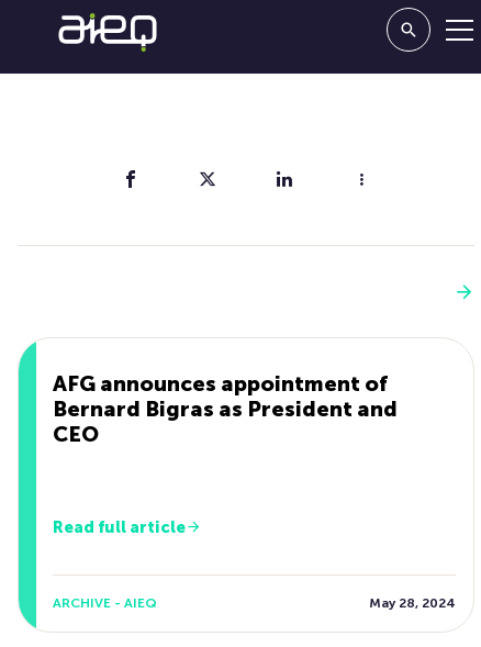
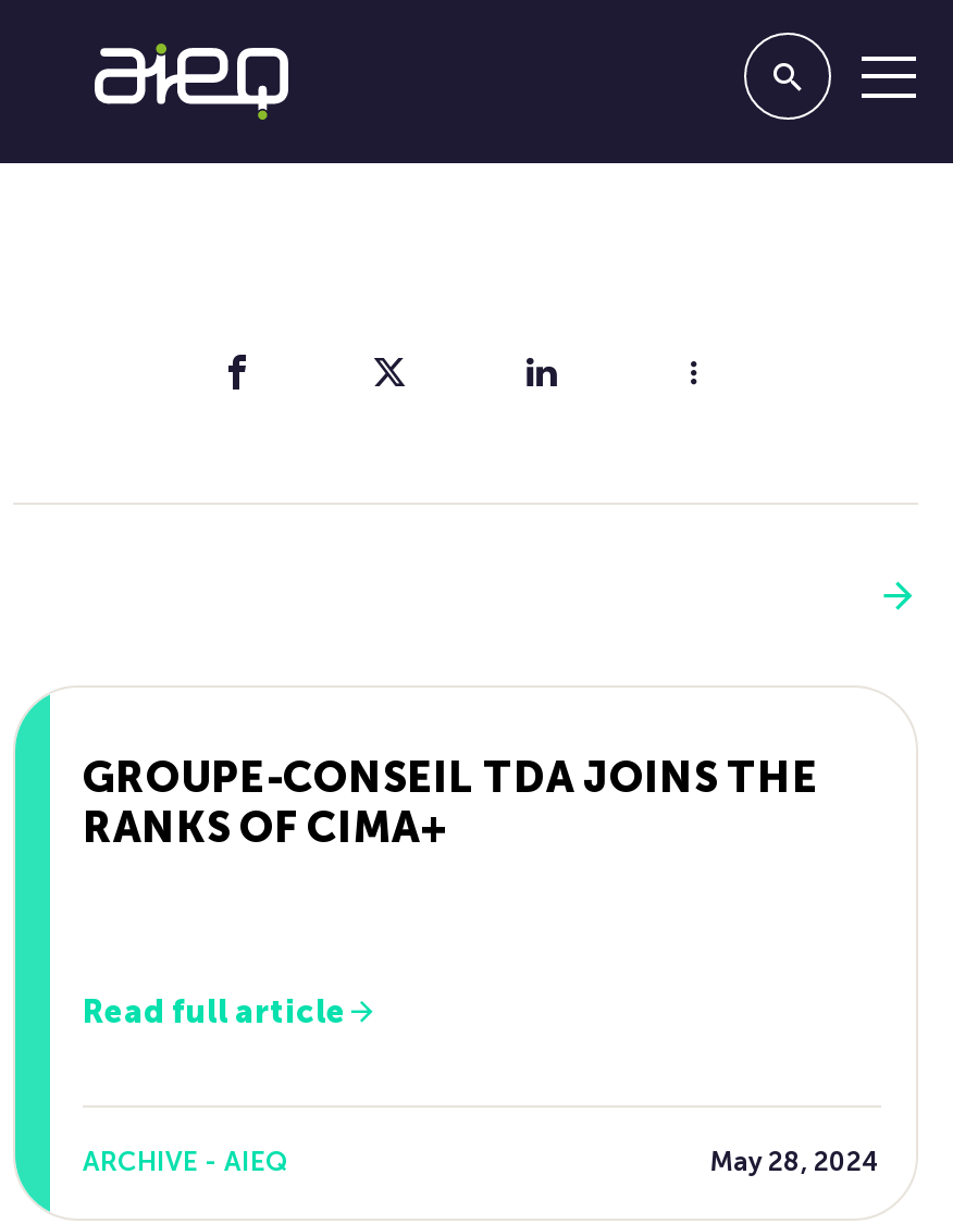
- AFG announces appointment of
- Bernard Bigras as President and
- CEO
+ GROUPE-CONSEIL TDA JOINS THE
+ RANKS OF CIMA+
